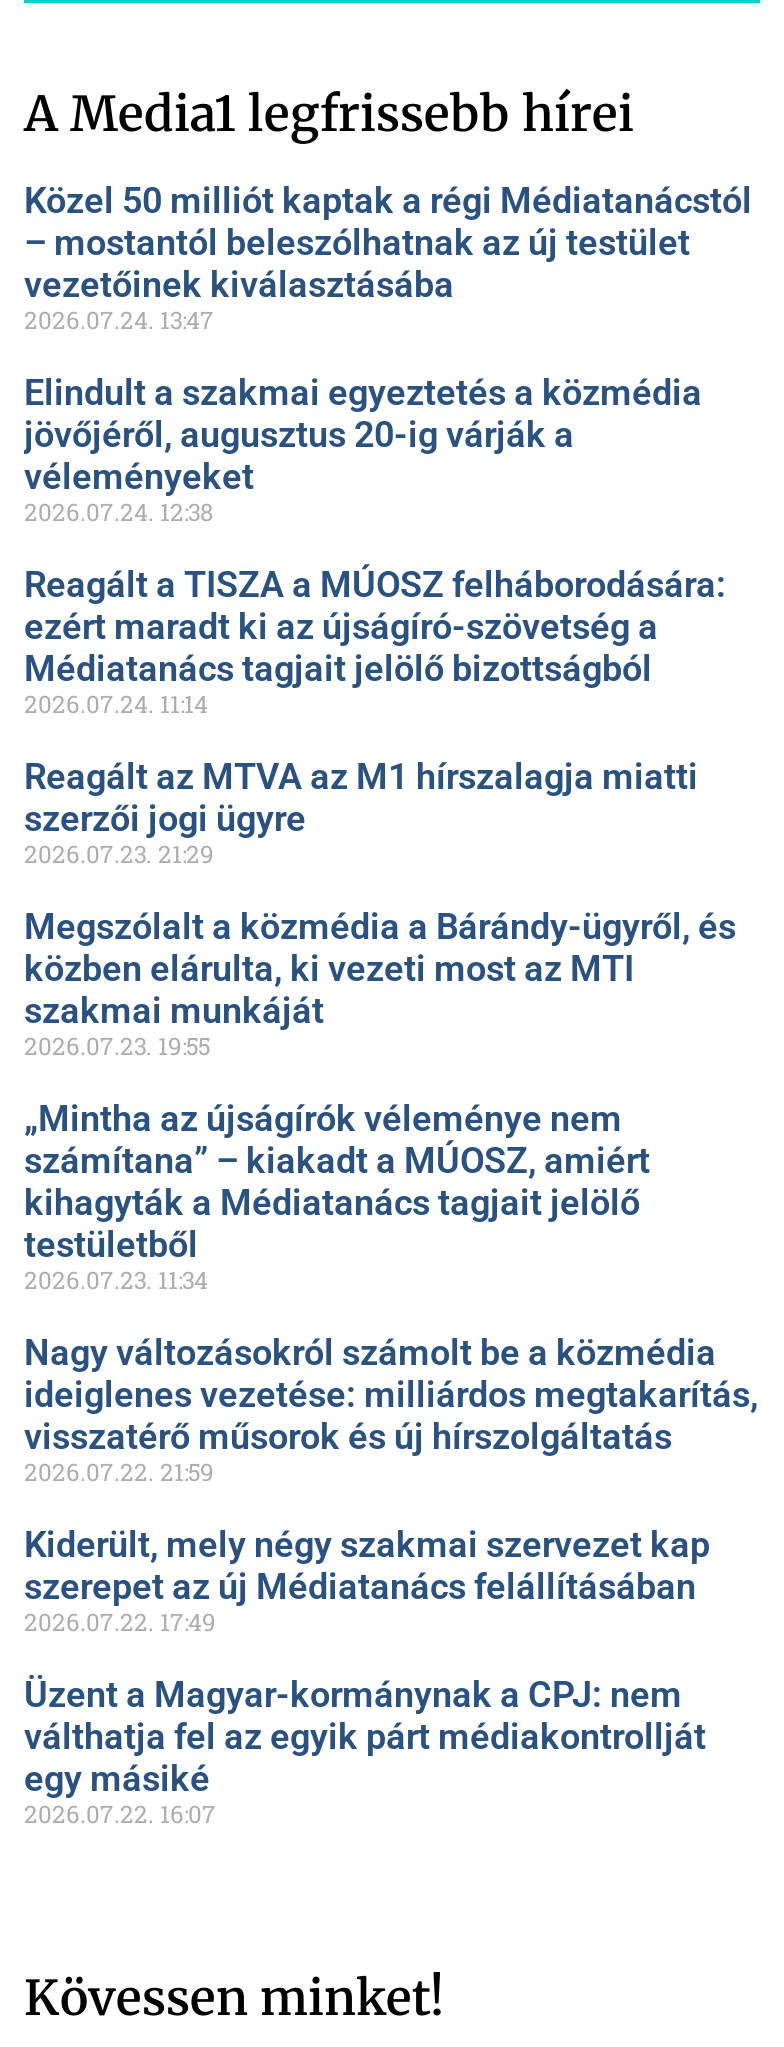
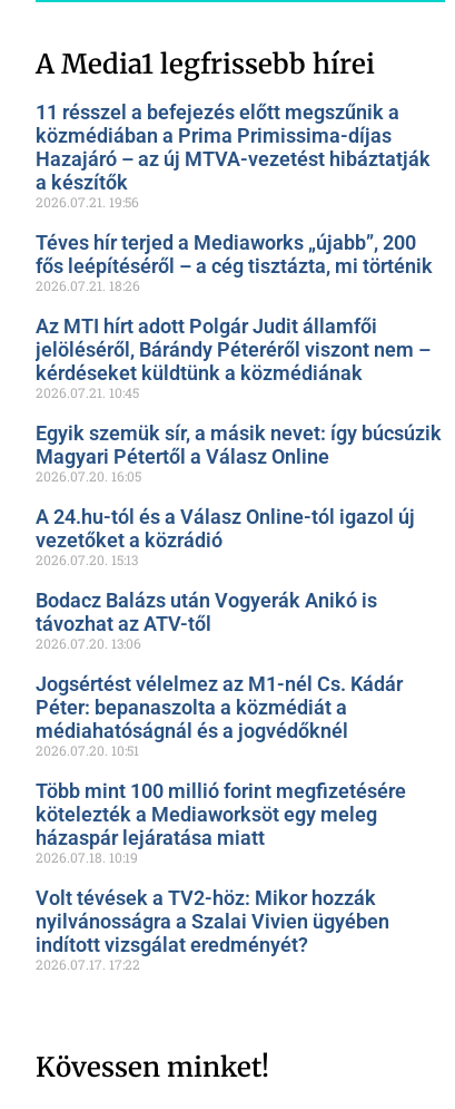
- Közel 50 milliót kaptak a régi Médiatanácstól
- – mostantól beleszólhatnak az új testület
- vezetőinek kiválasztásába
- 2026.07.24. 13:47
+ 11 résszel a befejezés előtt megszűnik a
+ közmédiában a Prima Primissima-díjas
+ Hazajáró – az új MTVA-vezetést hibáztatják
+ a készítők
+ 2026.07.21. 19:56

- Elindult a szakmai egyeztetés a közmédia
- jövőjéről, augusztus 20-ig várják a
- véleményeket
- 2026.07.24. 12:38
+ Téves hír terjed a Mediaworks „újabb”, 200
+ fős leépítéséről – a cég tisztázta, mi történik
+ 2026.07.21. 18:26

- Reagált a TISZA a MÚOSZ felháborodására:
- ezért maradt ki az újságíró-szövetség a
- Médiatanács tagjait jelölő bizottságból
- 2026.07.24. 11:14
+ Az MTI hírt adott Polgár Judit államfői
+ jelöléséről, Bárándy Péteréről viszont nem –
+ kérdéseket küldtünk a közmédiának
+ 2026.07.21. 10:45

- Reagált az MTVA az M1 hírszalagja miatti
- szerzői jogi ügyre
- 2026.07.23.21:29
+ Egyik szemük sír, a másik nevet: így búcsúzik
+ Magyari Pétertől a Válasz Online
+ 2026.07.20.16:05

- Megszólalt a közmédia a Bárándy-ügyről, és
- közben elárulta, ki vezeti most az MTI
- szakmai munkáját
- 2026.07.23. 19:55
+ A 24.hu-tól és a Válasz Online-tól igazol új
+ vezetőket a közrádió
+ 2026.07.20. 15:13

- „Mintha az újságírók véleménye nem
- számítana” – kiakadt a MÚOSZ, amiért
- kihagyták a Médiatanács tagjait jelölő
- testületből
- 2026.07.23. 11:34
+ Bodacz Balázs után Vogyerák Anikó is
+ távozhat az ATV-től
+ 2026.07.20. 13:06

- Nagy változásokról számolt be a közmédia
- ideiglenes vezetése: milliárdos megtakarítás,
- visszatérő műsorok és új hírszolgáltatás
- 2026.07.22. 21:59
+ Jogsértést vélelmez az M1-nél Cs. Kádár
+ Péter: bepanaszolta a közmédiát a
+ médiahatóságnál és a jogvédőknél
+ 2026.07.20. 10:51

- Kiderült, mely négy szakmai szervezet kap
- szerepet az új Médiatanács felállításában
- 2026.07.22. 17:49
+ Több mint 100 millió forint megfizetésére
+ kötelezték a Mediaworksöt egy meleg
+ házaspár lejáratása miatt
+ 2026.07.18. 10:19

- Üzent a Magyar-kormánynak a CPJ: nem
- válthatja fel az egyik párt médiakontrollját
- egy másiké
- 2026.07.22. 16:07
+ Volt tévések a TV2-höz: Mikor hozzák
+ nyilvánosságra a Szalai Vivien ügyében
+ indított vizsgálat eredményét?
+ 2026.07.17. 17:22
